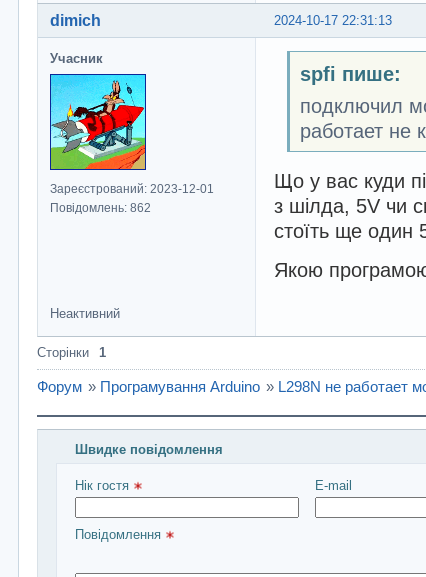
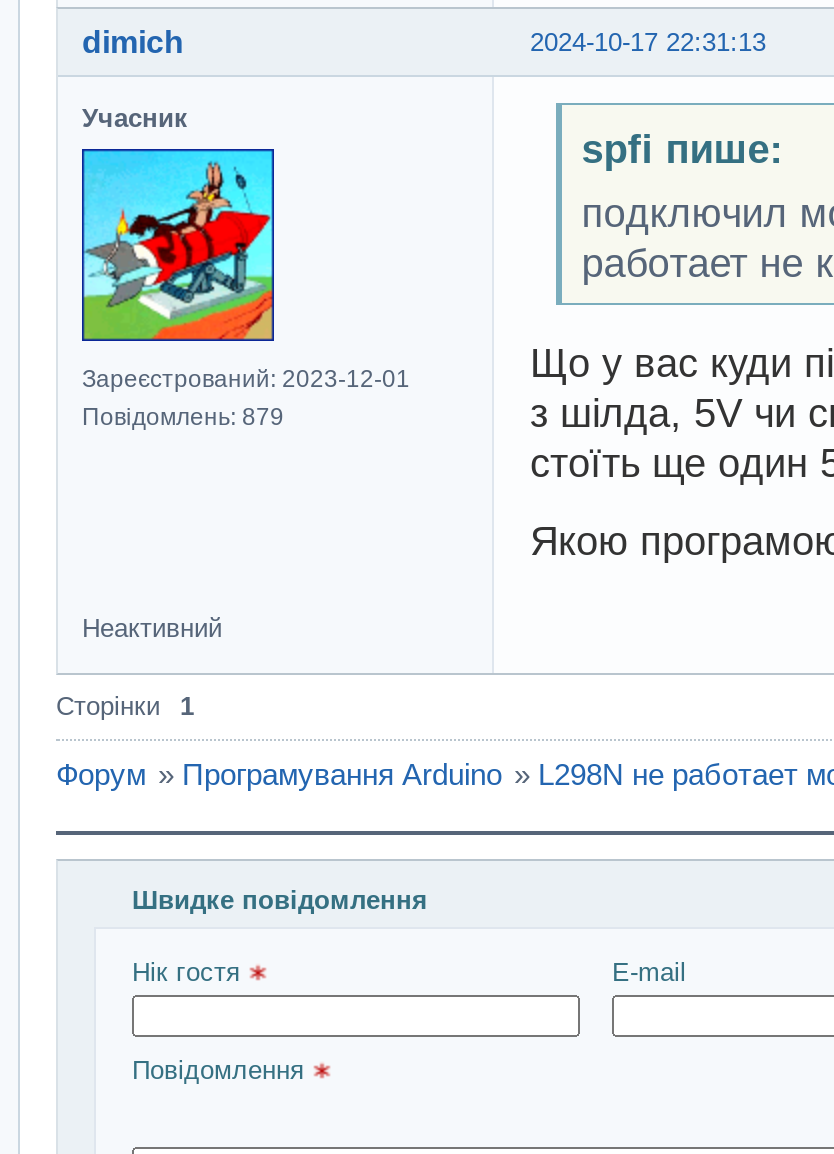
- Повідомлень: 862
+ Повідомлень: 879
